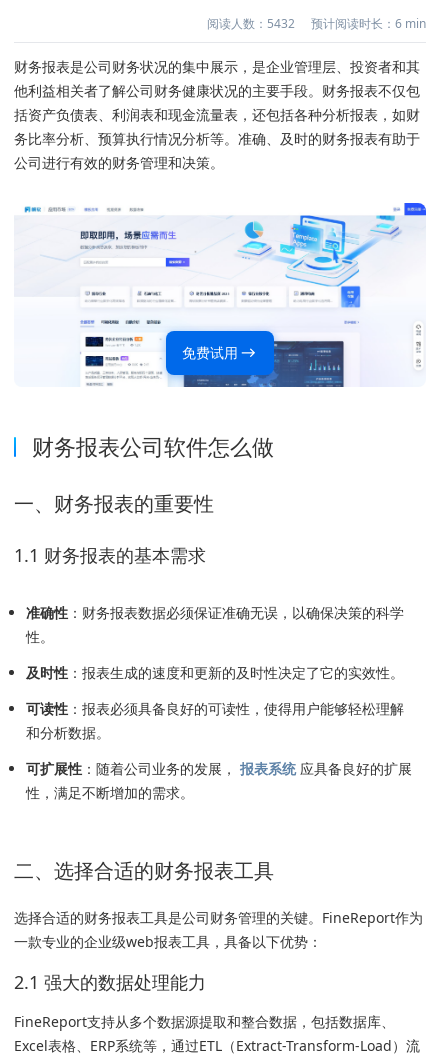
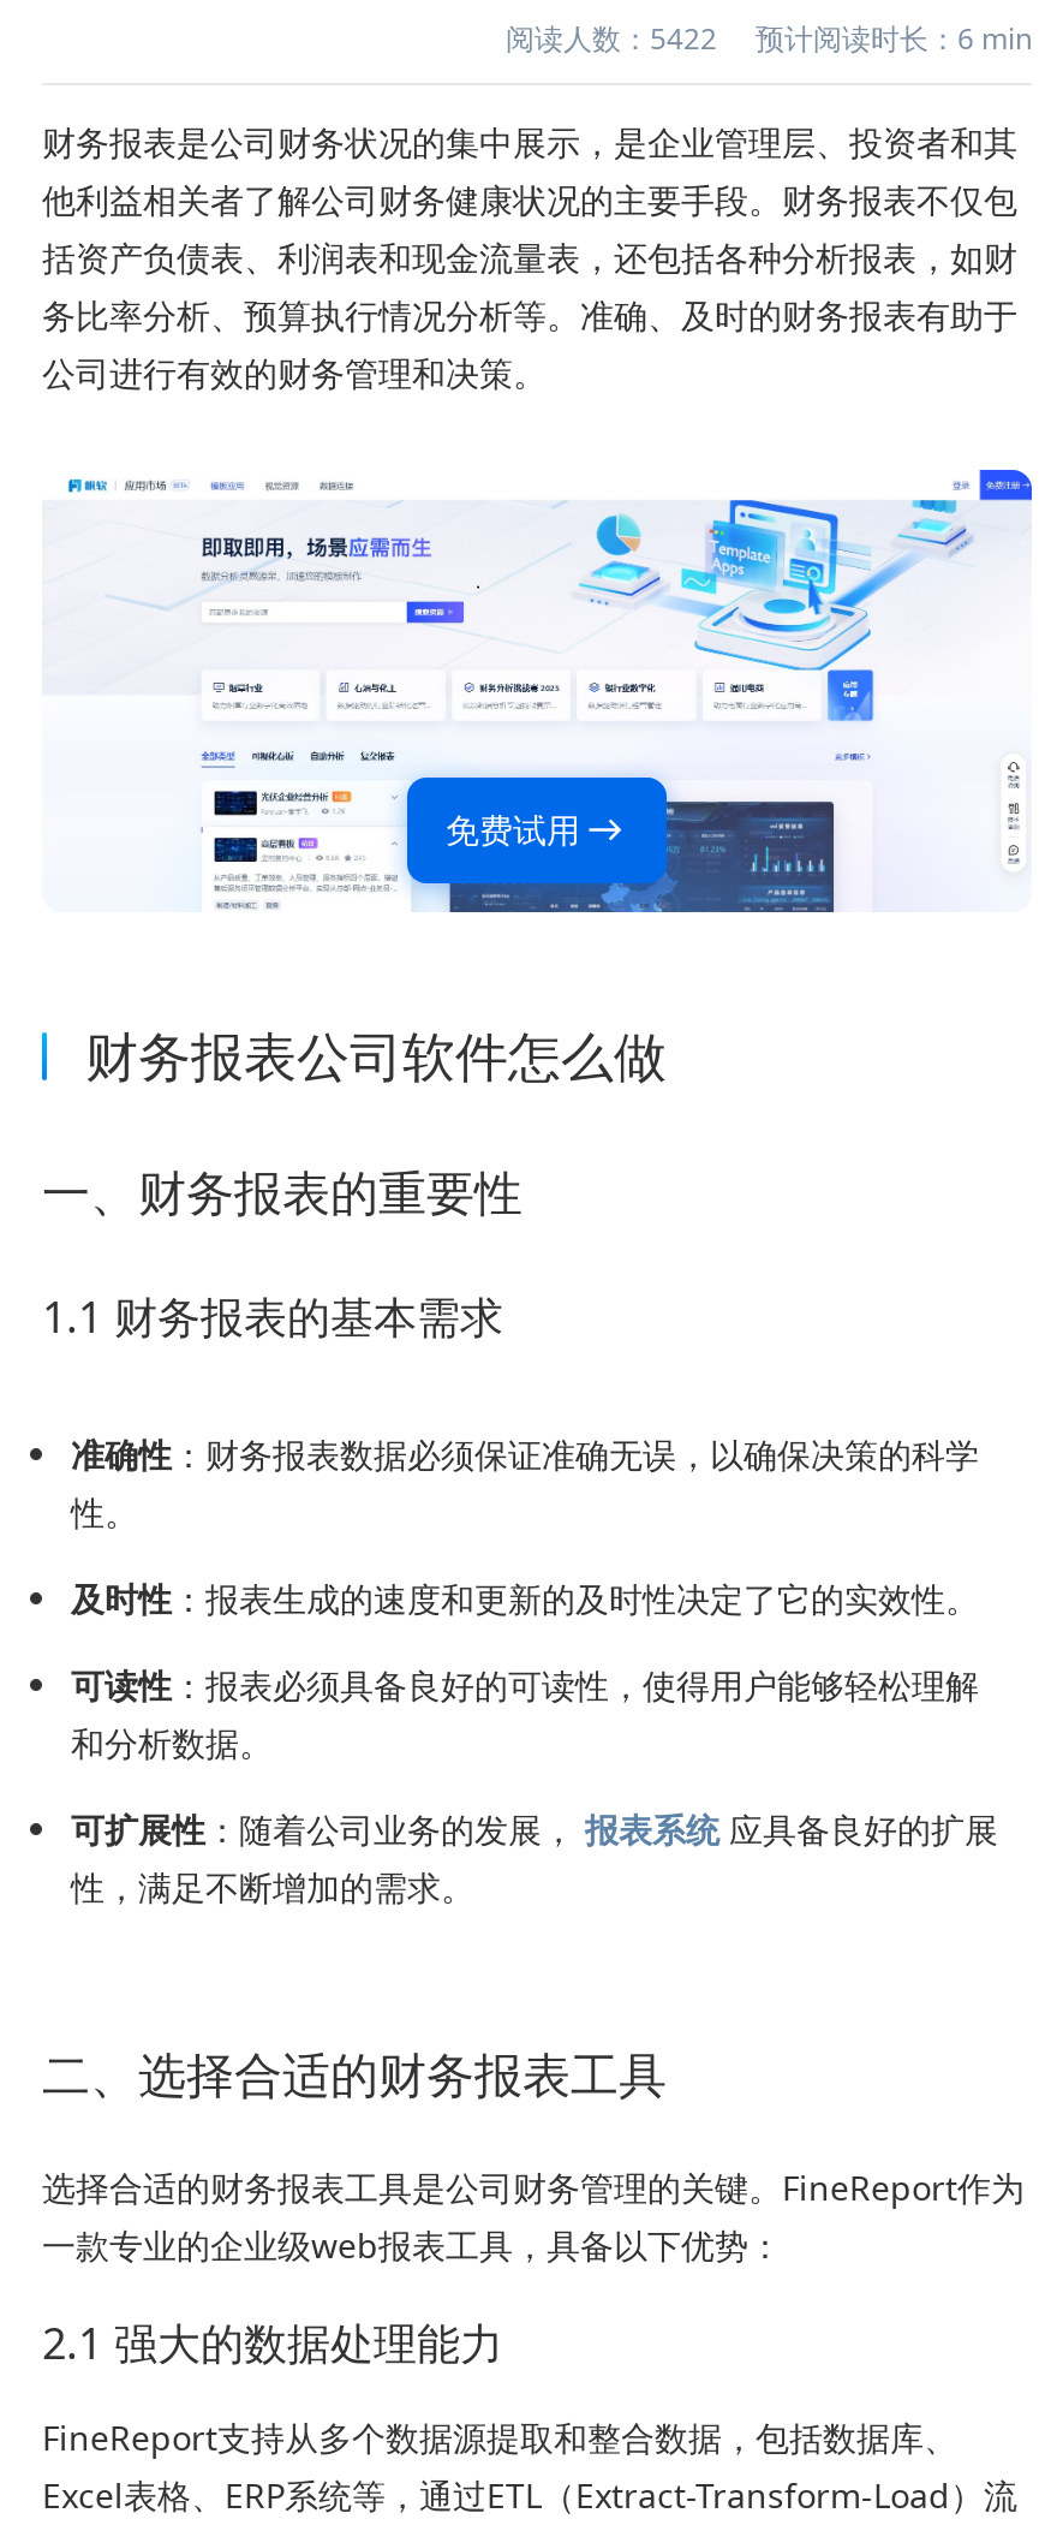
- 阅读人数：5432 预计阅读时长：6 min
+ 阅读人数：5422 预计阅读时长：6 min
